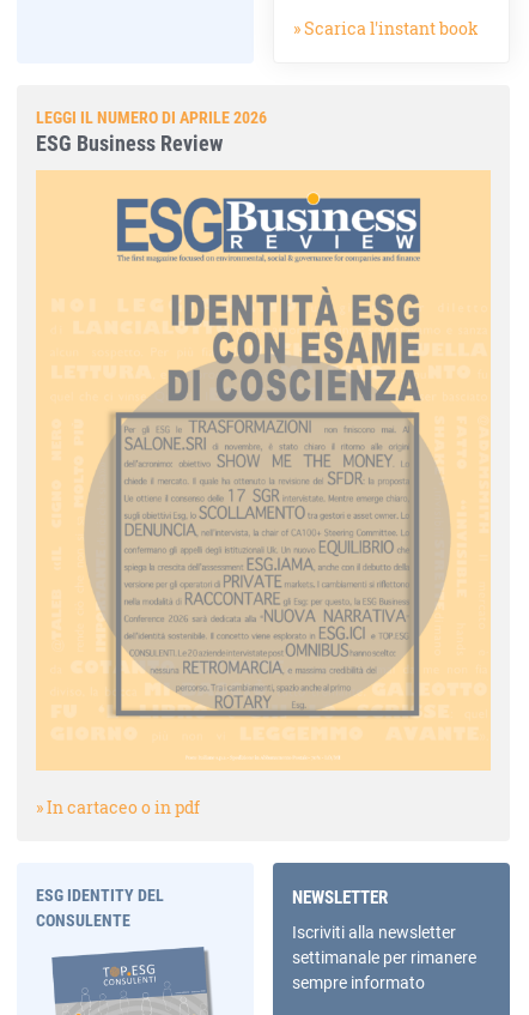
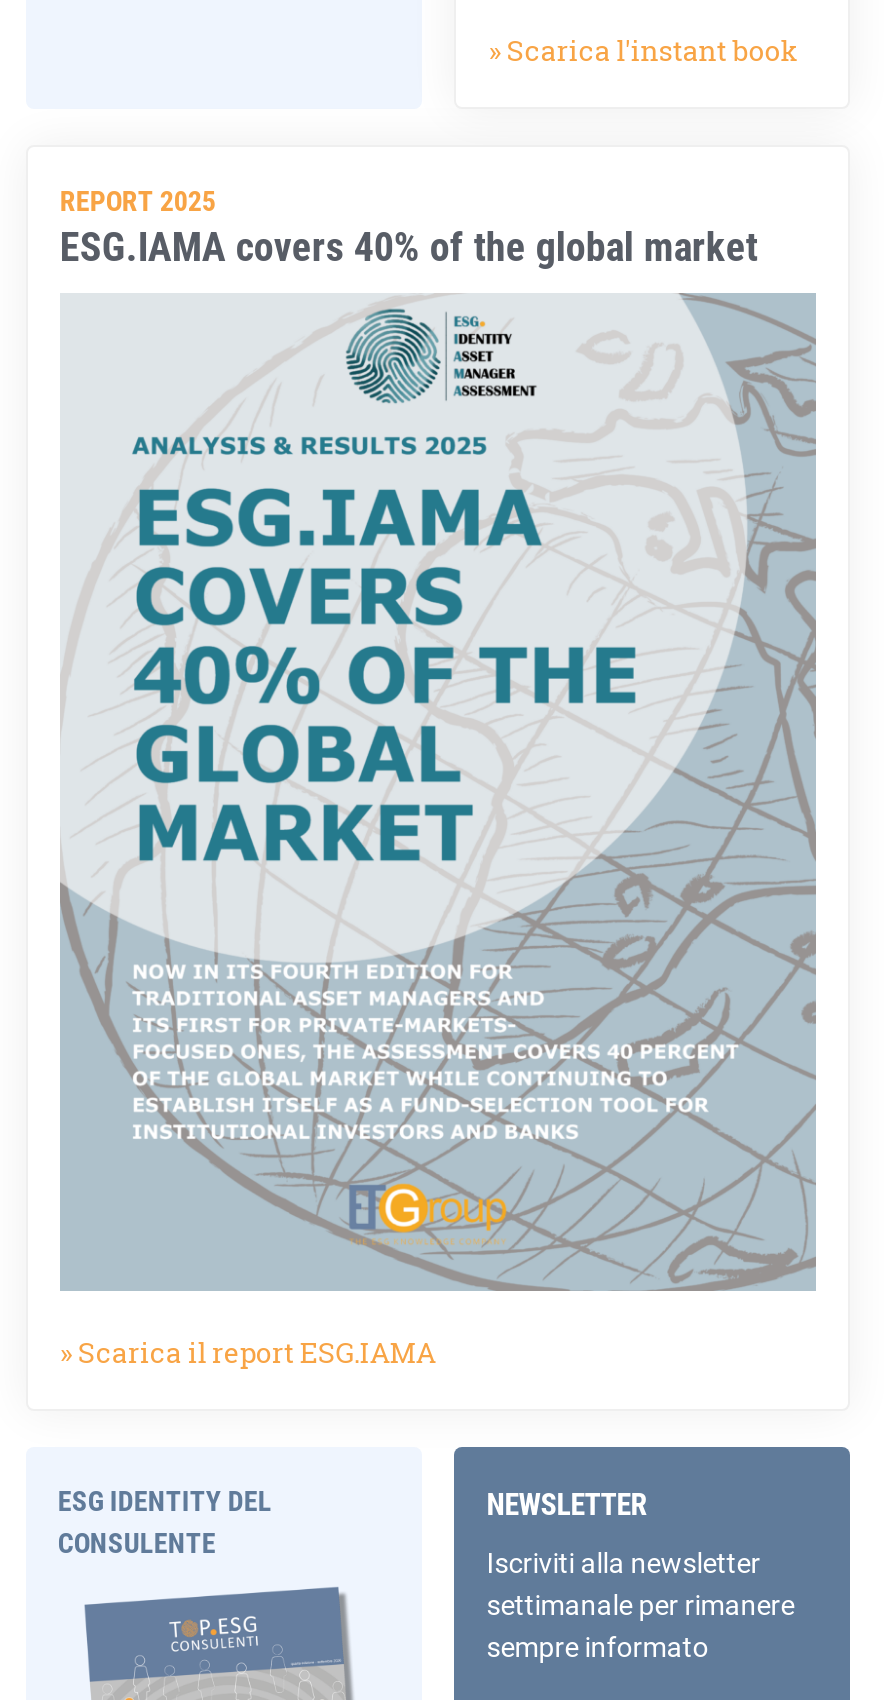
- LEGGI IL NUMERO DI APRILE 2026
- ESG Business Review
+ REPORT 2025
+ ESG.IAMA covers 40% of the global market

- [image]
- » In cartaceo o in pdf
+ [image]
+ » Scarica il report ESG.IAMA
